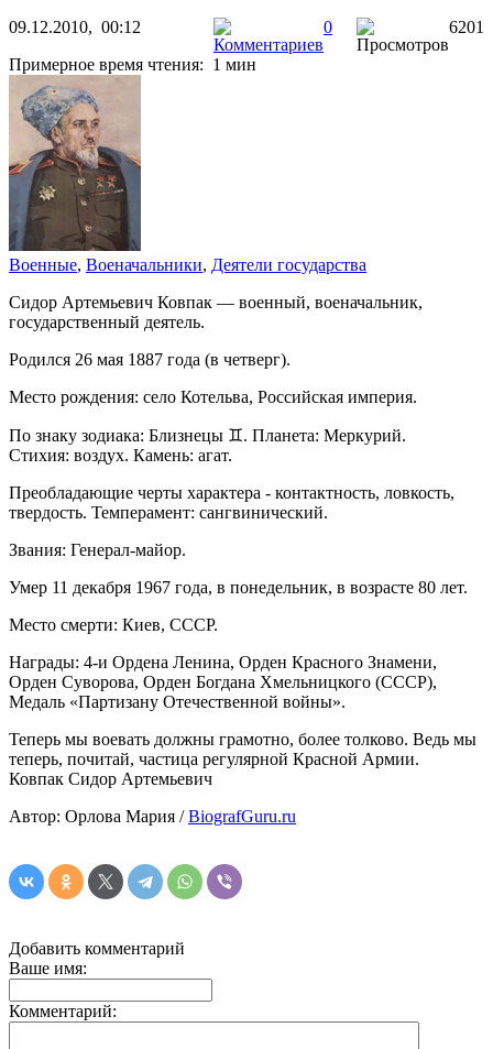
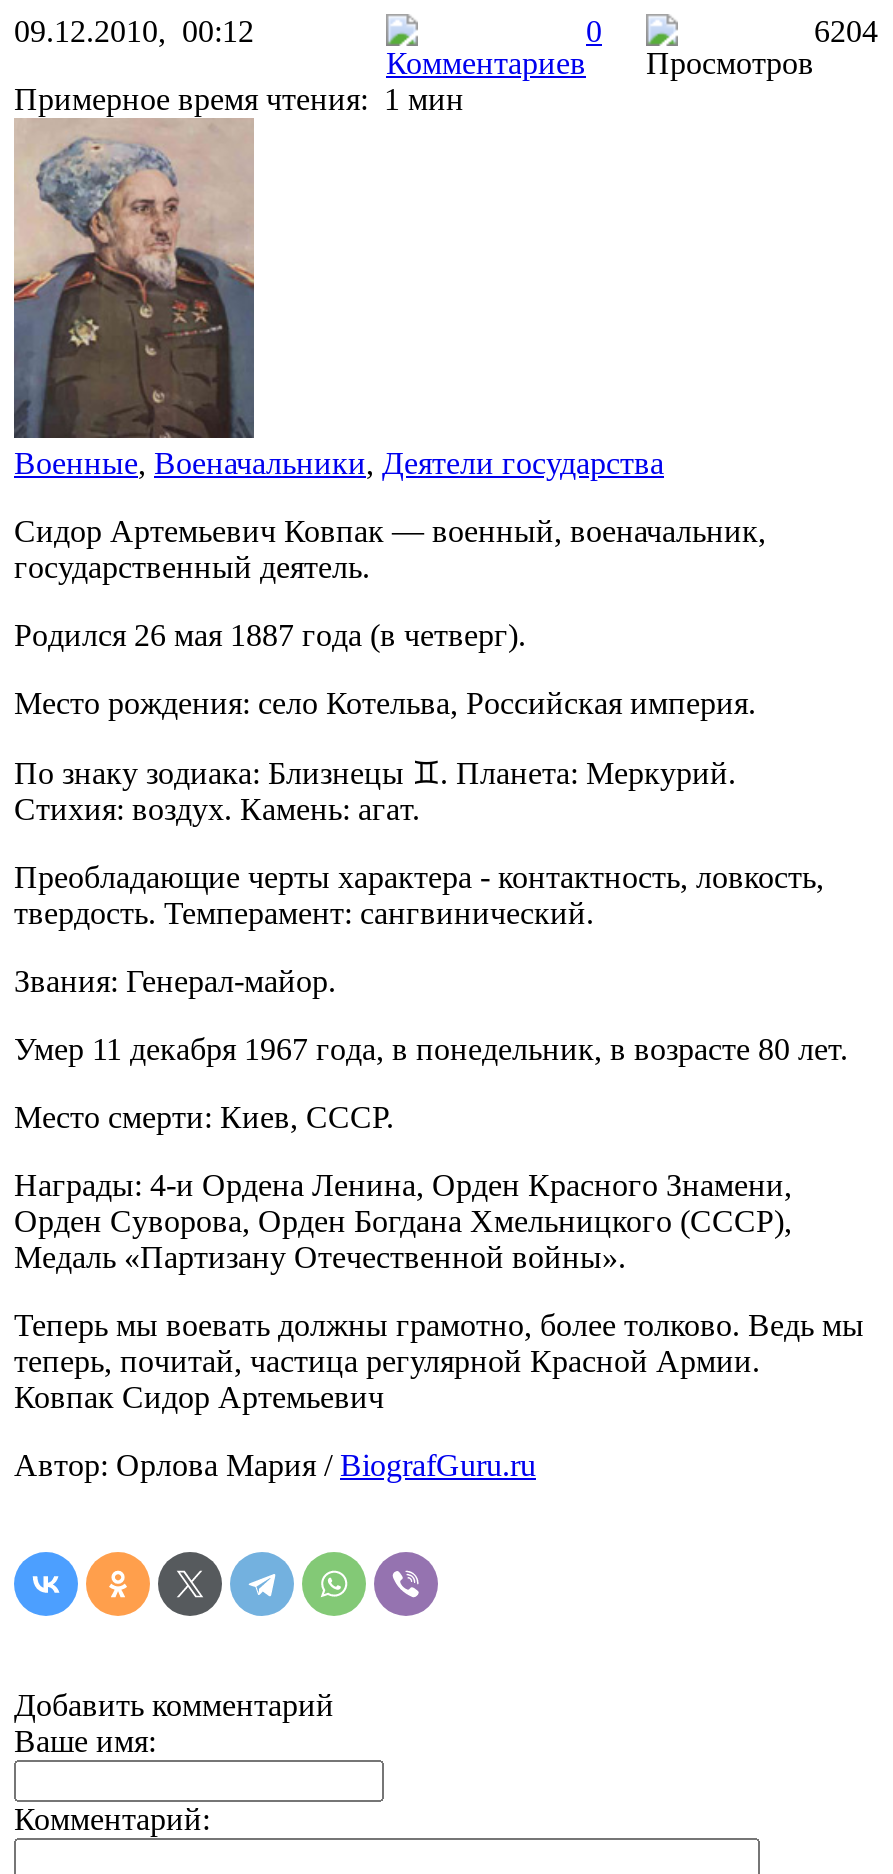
- 6201
+ 6204
